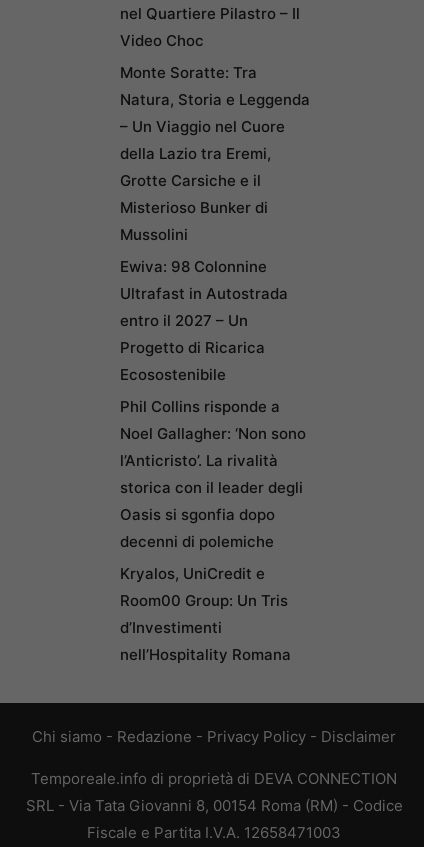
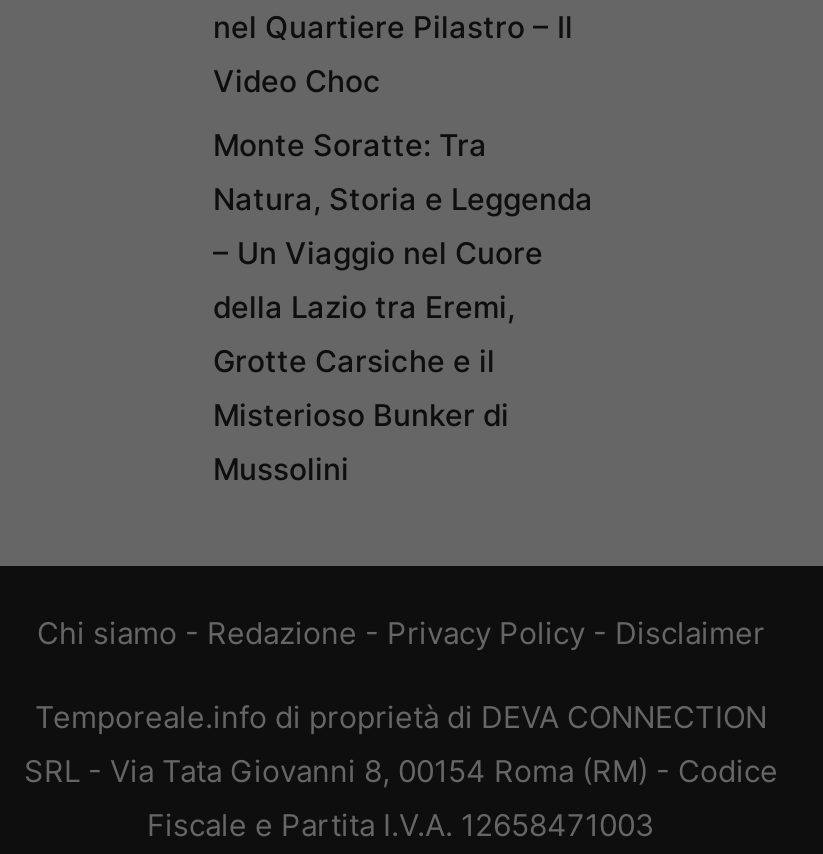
- Ewiva: 98 Colonnine
- Ultrafast in Autostrada
- entro il 2027 – Un
- Progetto di Ricarica
- Ecosostenibile
- Phil Collins risponde a
- Noel Gallagher: ‘Non sono
- l’Anticristo’. La rivalità
- storica con il leader degli
- Oasis si sgonfia dopo
- decenni di polemiche
- Kryalos, UniCredit e
- Room00 Group: Un Tris
- d’Investimenti
- nell’Hospitality Romana
